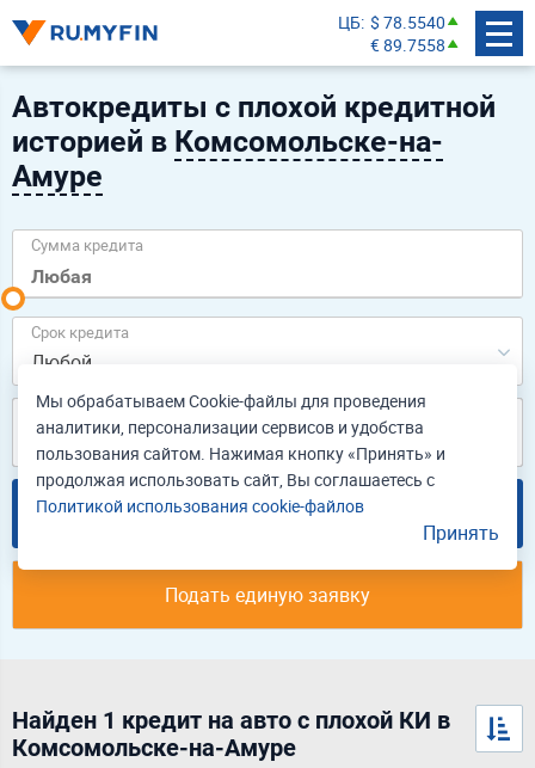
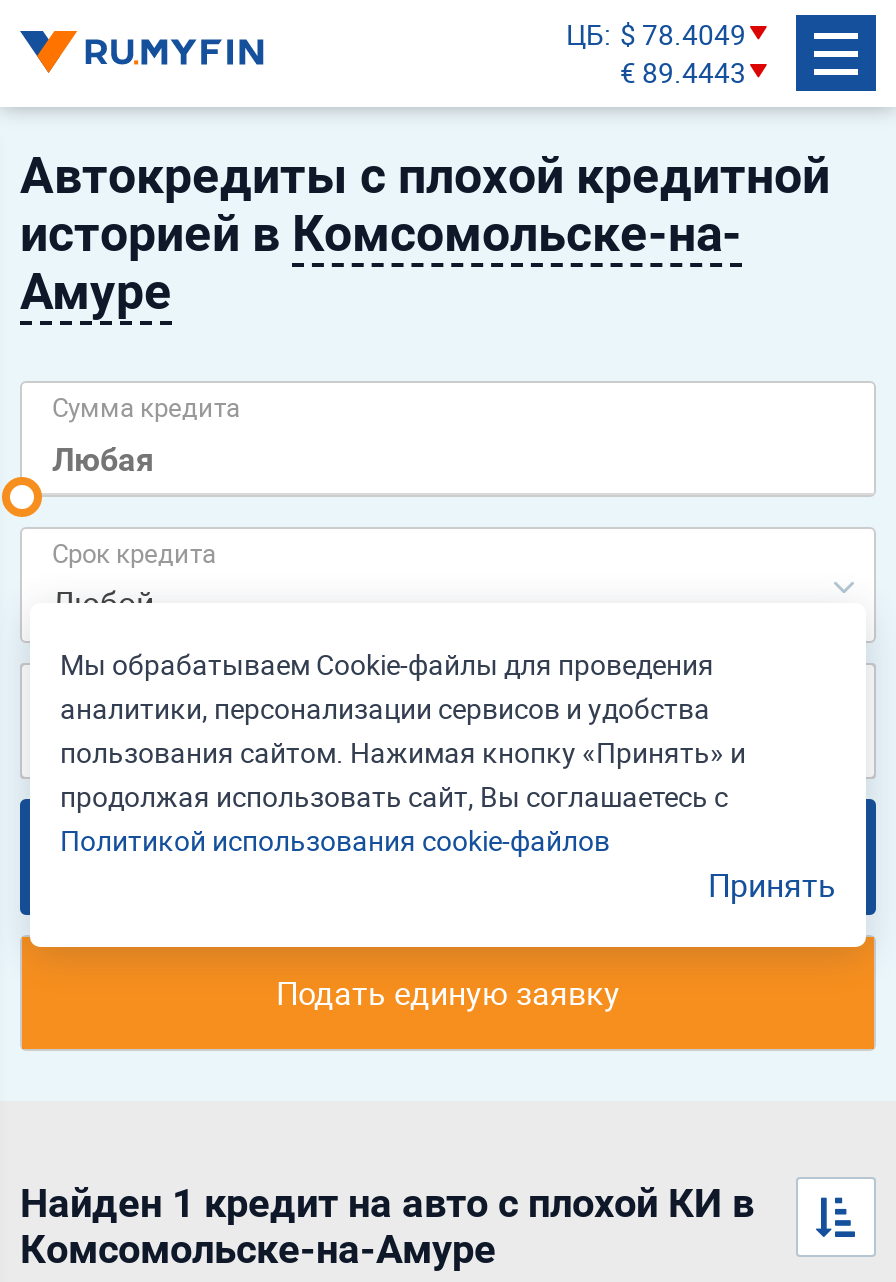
- ЦБ $ 78.5540
+ ЦБ $ 78.4049

- € 89.7558
+ € 89.4443
